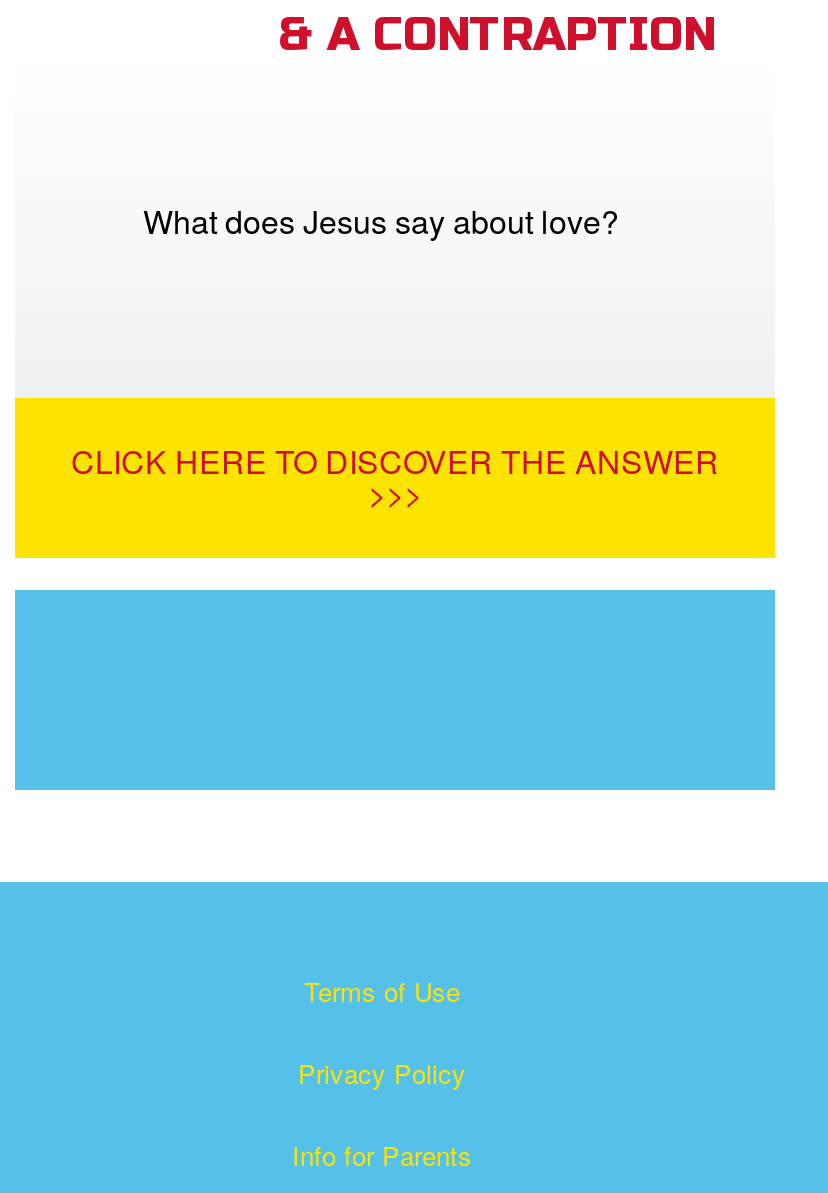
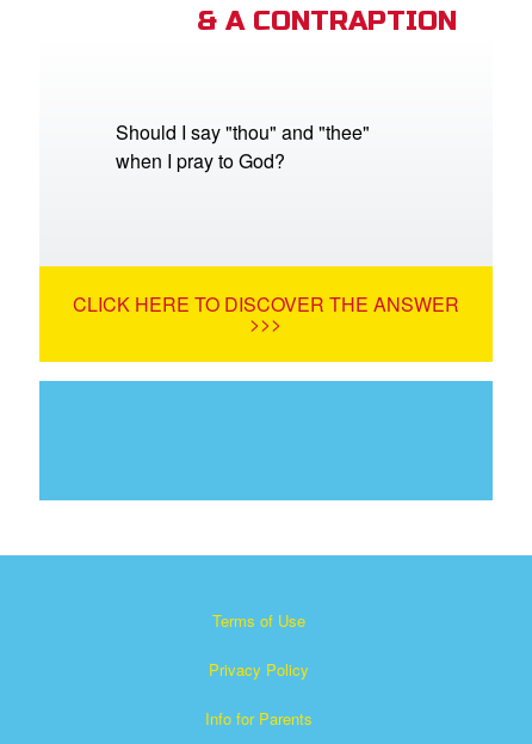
- What does Jesus say about love?
+ Should I say "thou" and "thee"
+ when I pray to God?
